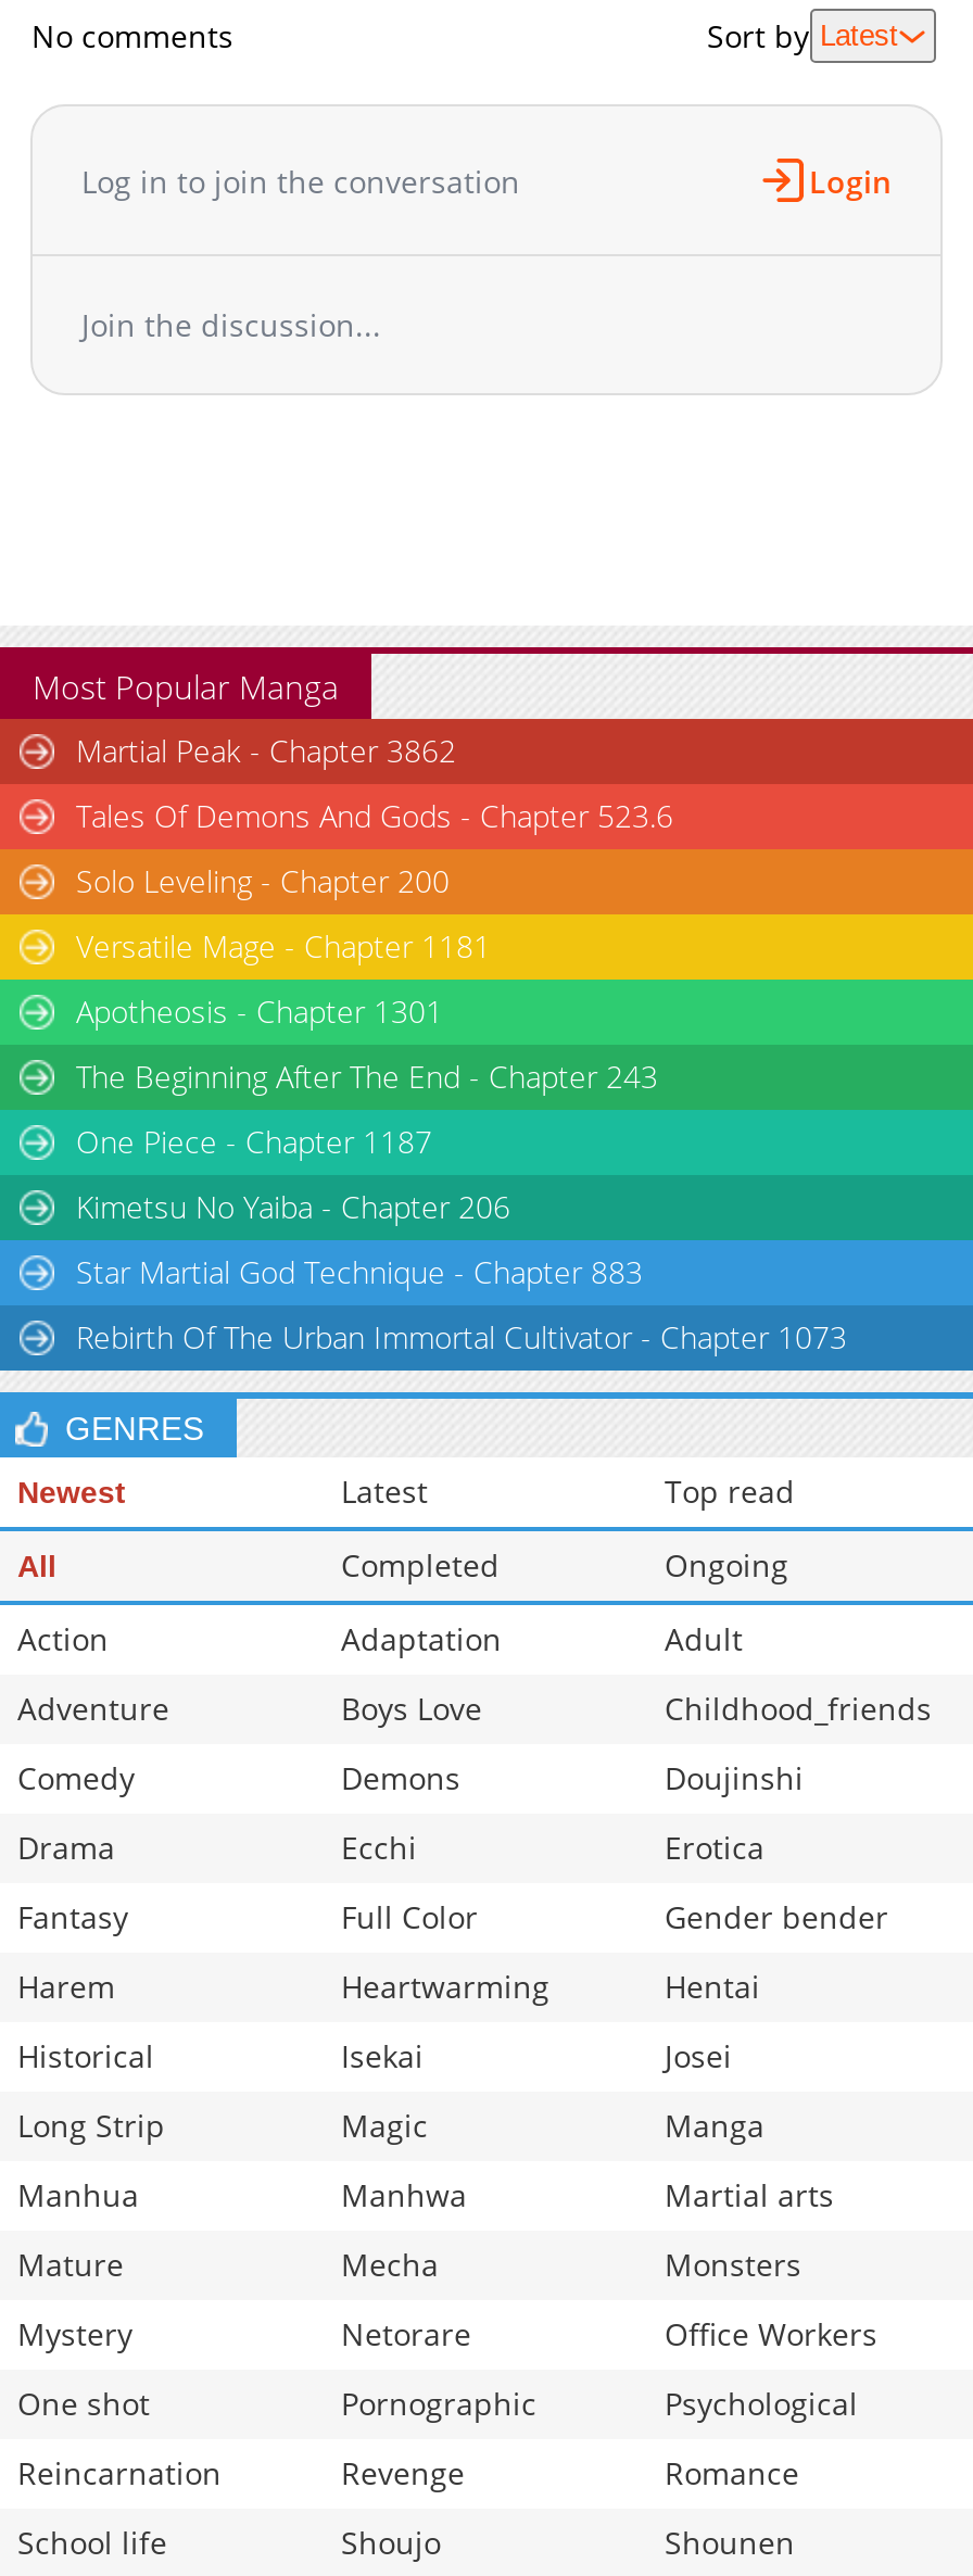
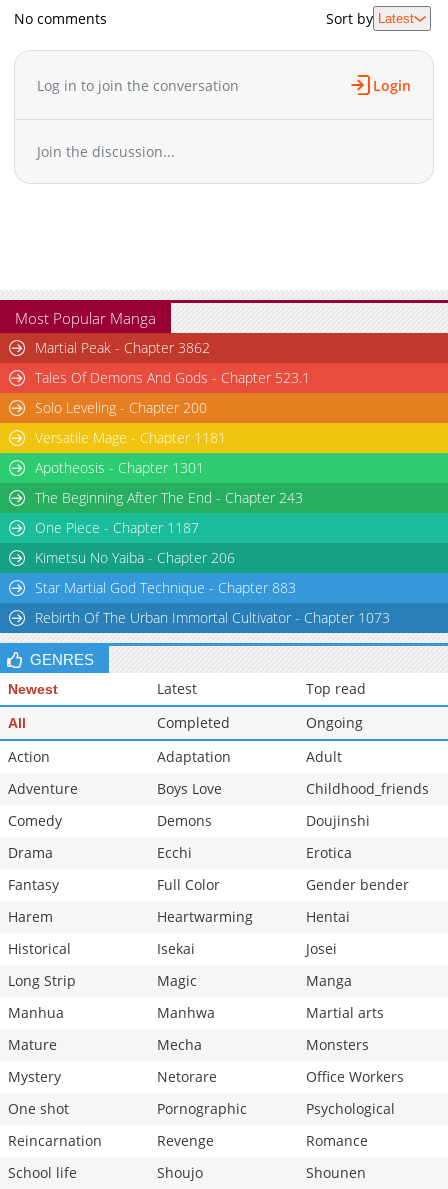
- Tales Of Demons And Gods - Chapter 523.6
+ Tales Of Demons And Gods - Chapter 523.1
